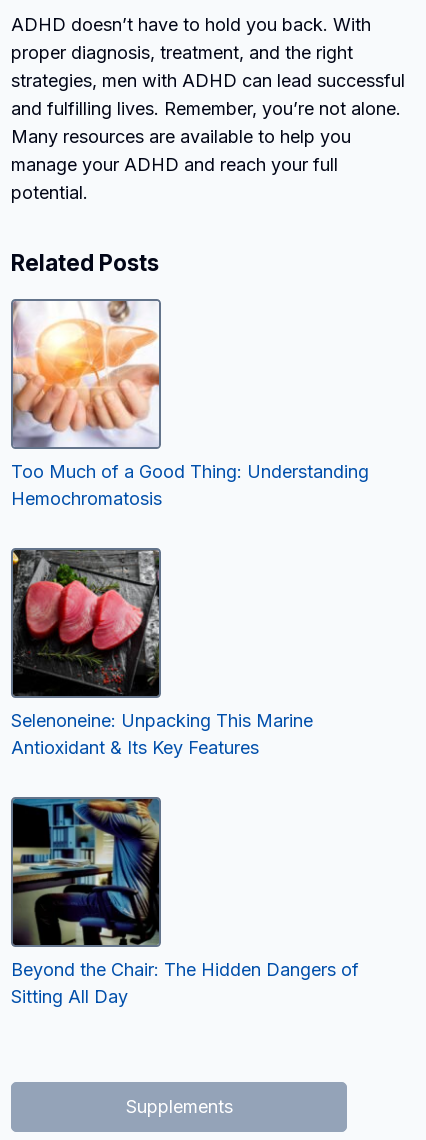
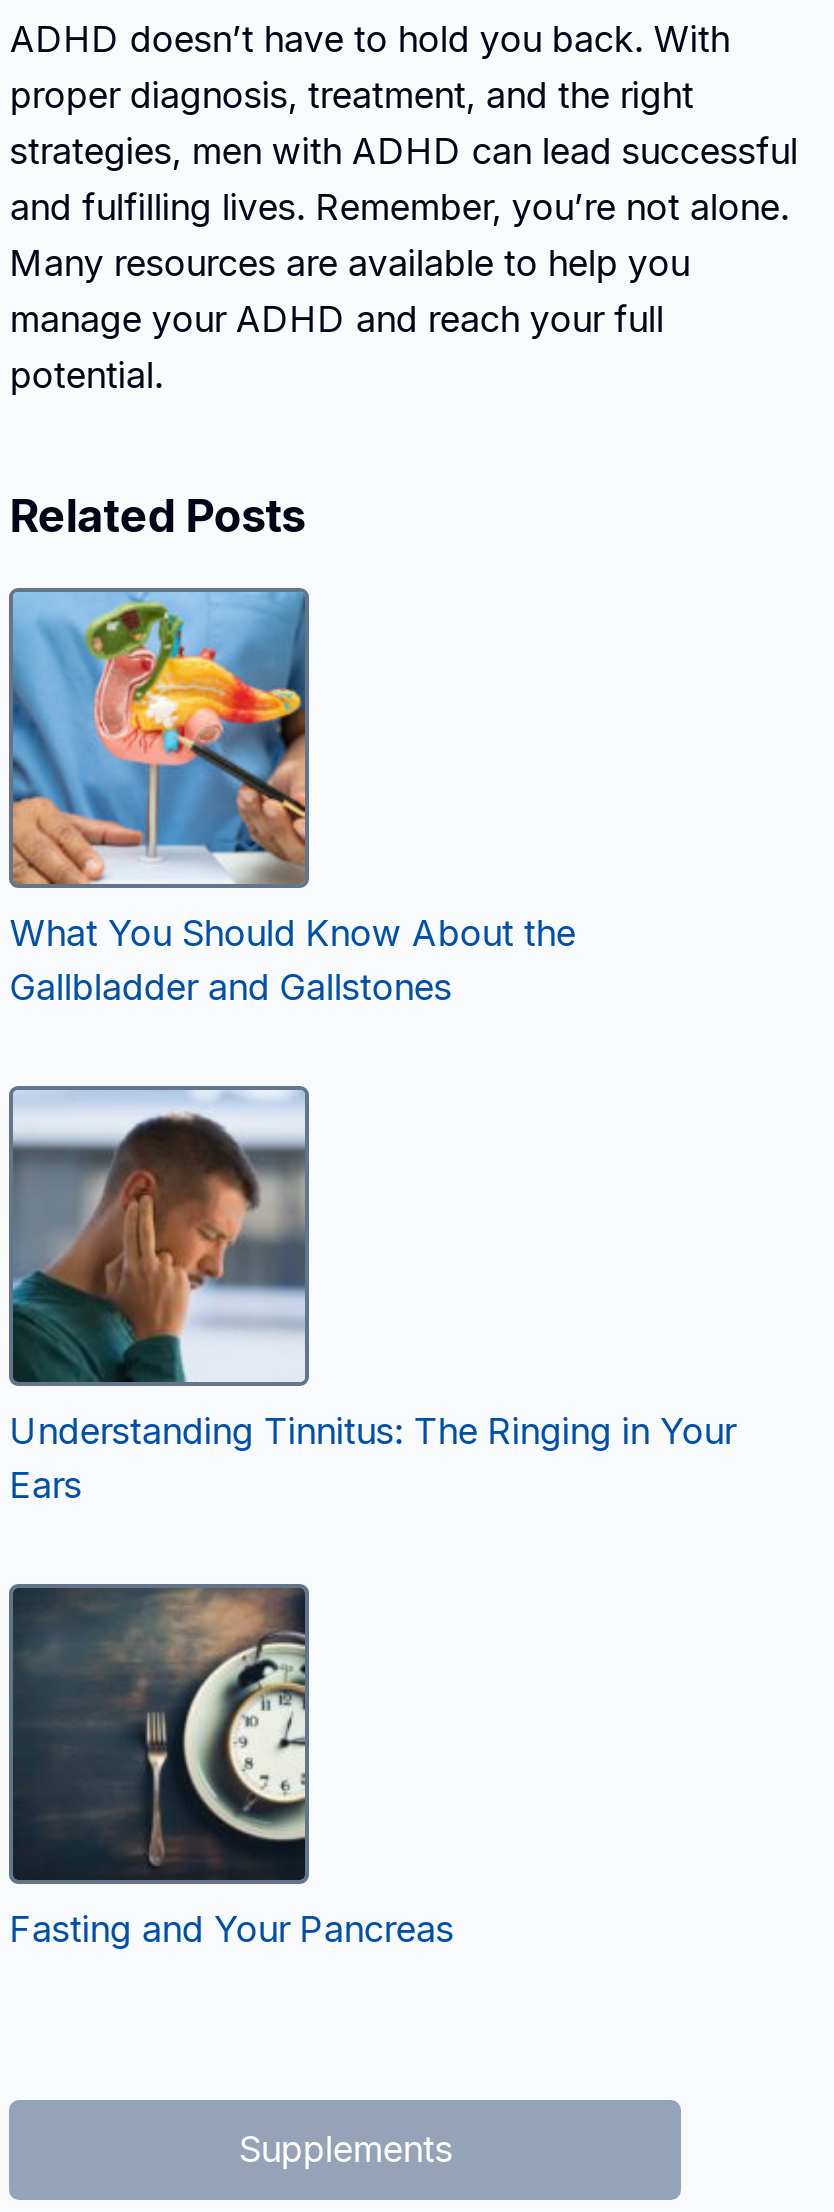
- [image]
- Too Much of a Good Thing: Understanding
- Hemochromatosis
+ [image]
+ What You Should Know About the
+ Gallbladder and Gallstones

- [image]
- Selenoneine: Unpacking This Marine
- Antioxidant & Its Key Features
+ [image]
+ Understanding Tinnitus: The Ringing in Your
+ Ears

- [image]
- Beyond the Chair: The Hidden Dangers of
- Sitting All Day
+ [image]
+ Fasting and Your Pancreas
